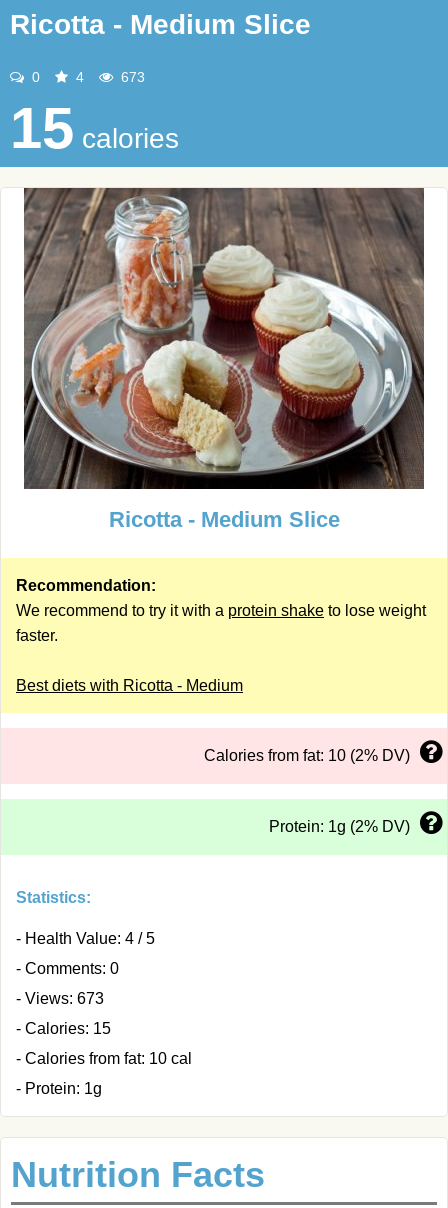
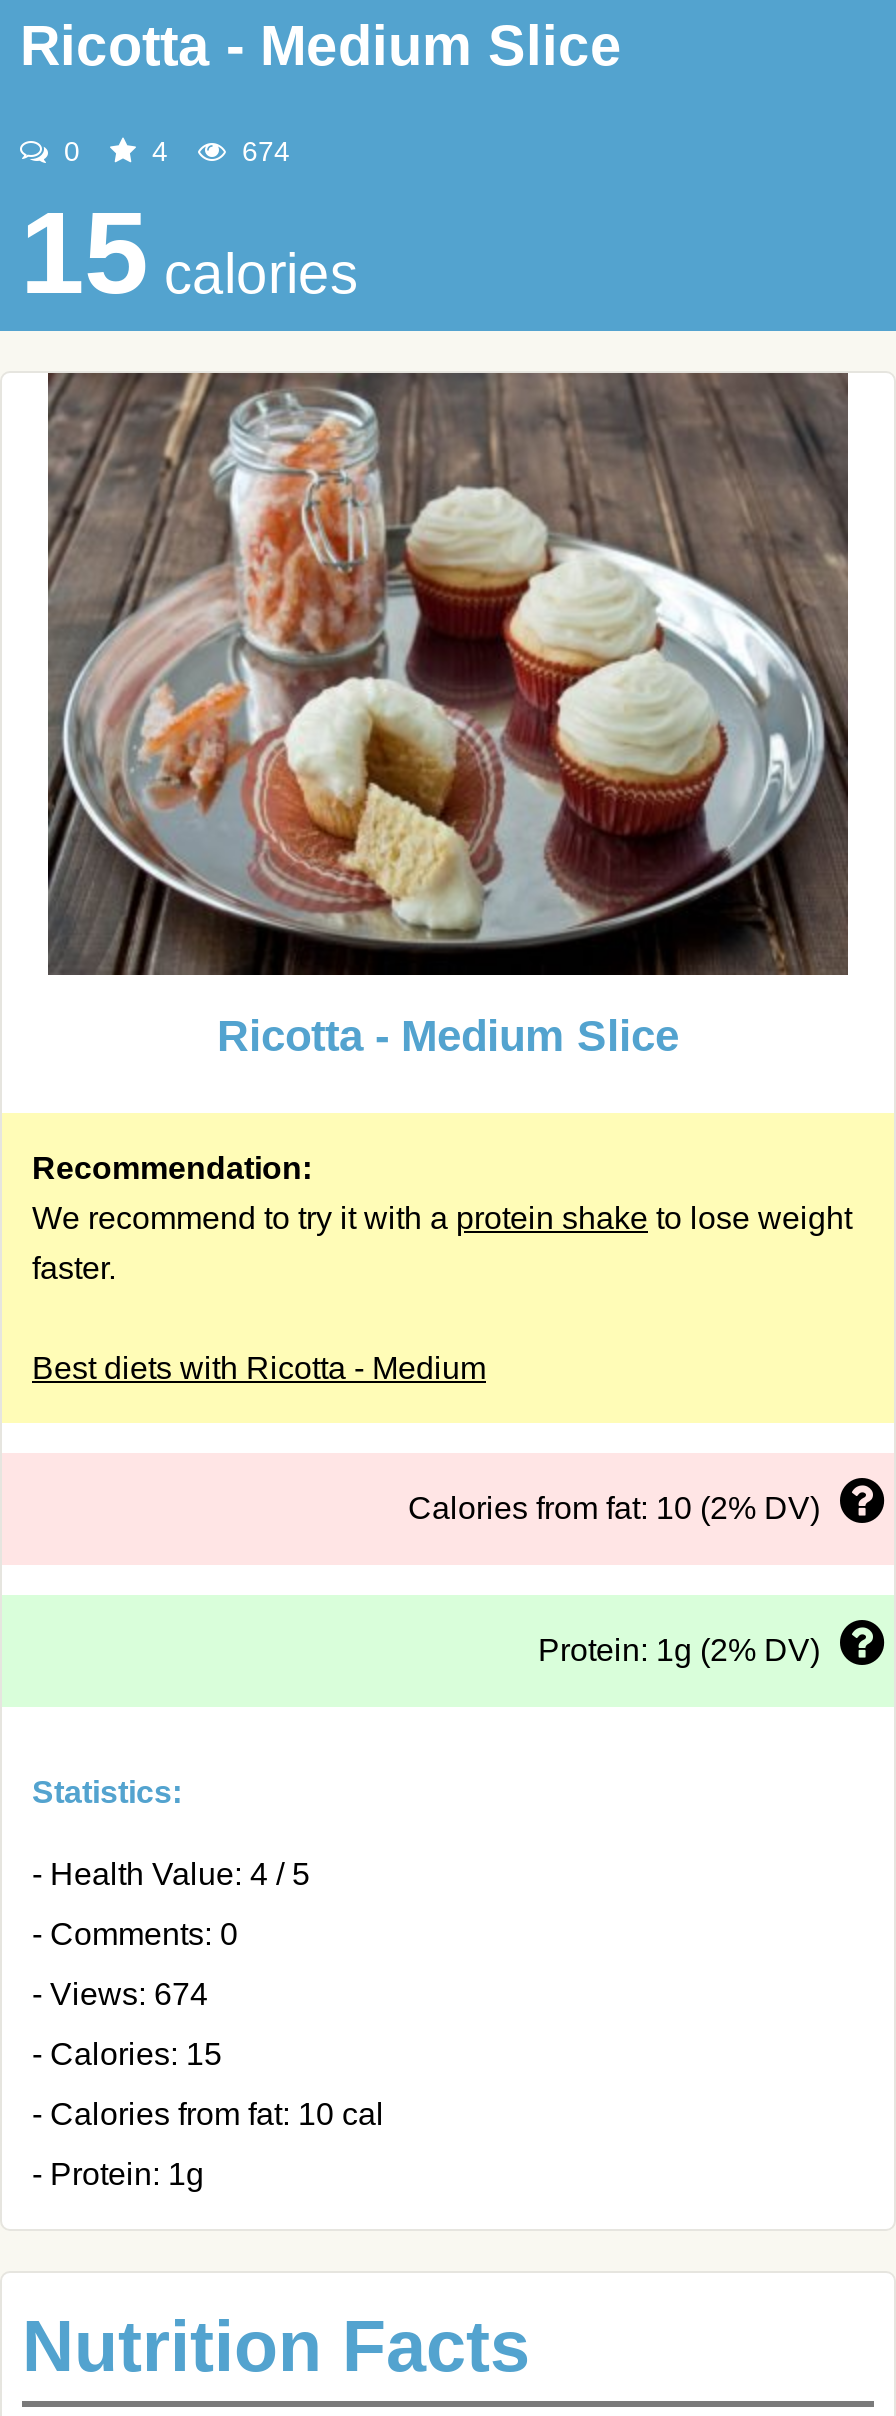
- 673
+ 674

- - Views: 673
+ - Views: 674
